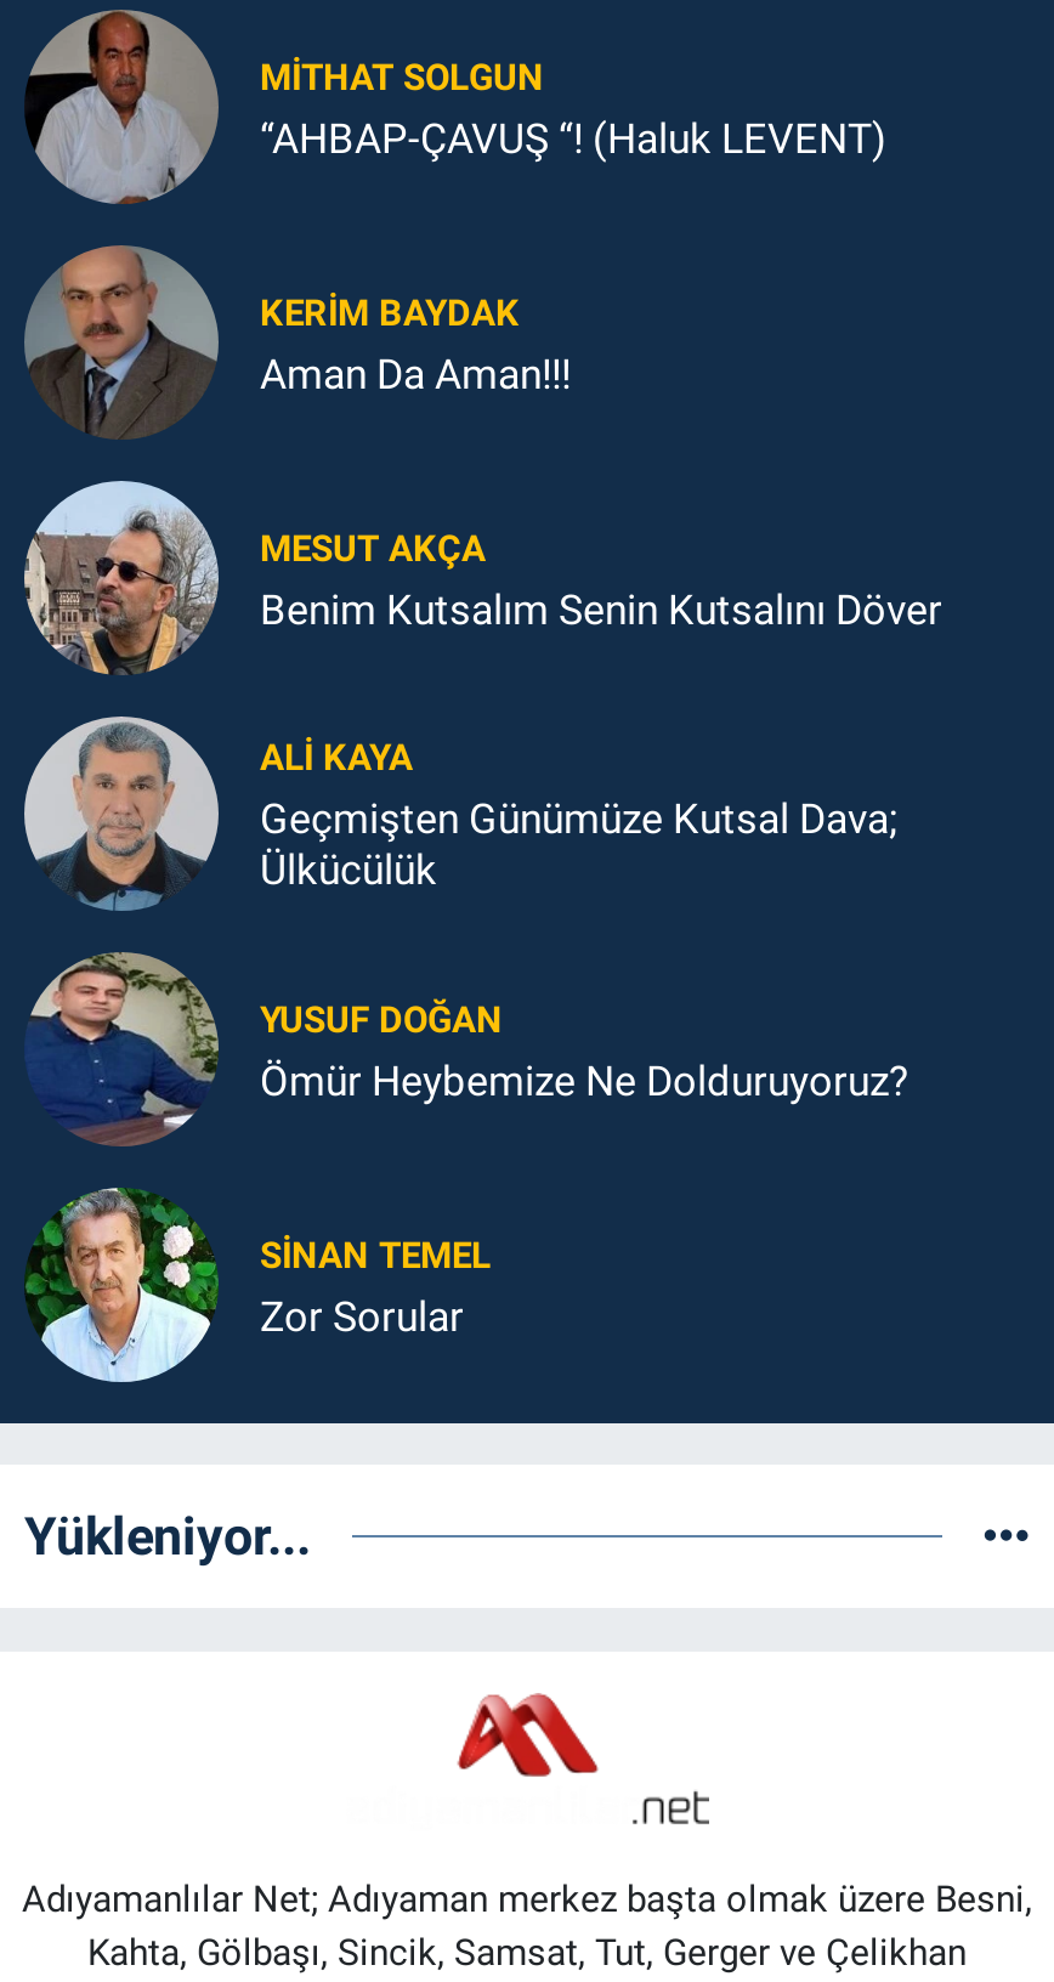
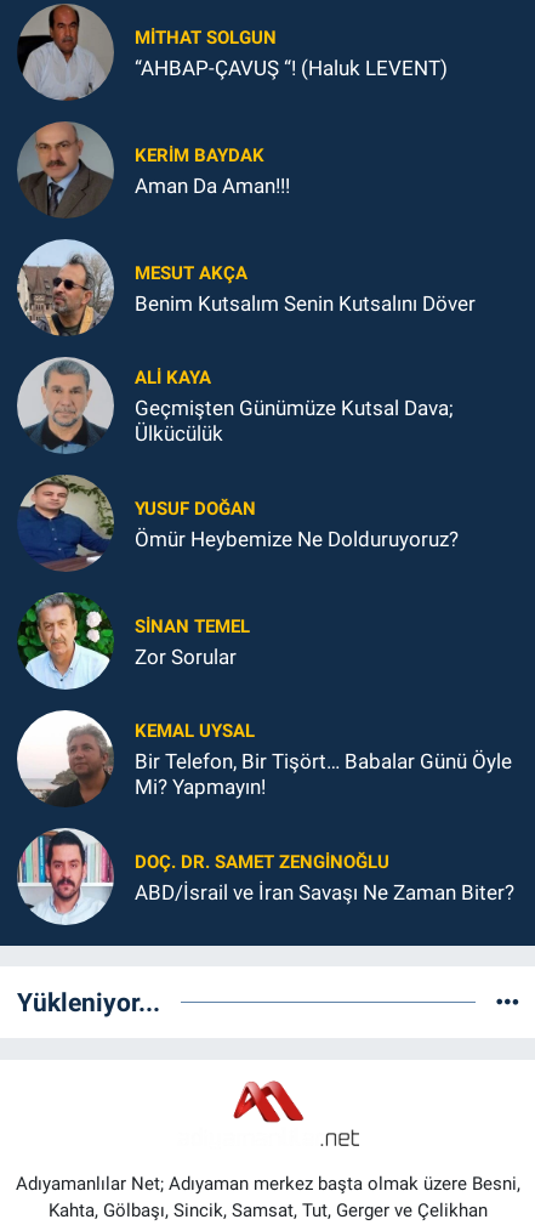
+ [image]
+ KEMAL UYSAL
+ Bir Telefon, Bir Tişört… Babalar Günü Öyle
+ Mi? Yapmayın!
+ DOÇ. DR. SAMET ZENGİNOĞLU
+ ABD/İsrail ve İran Savaşı Ne Zaman Biter?

+ [image]
